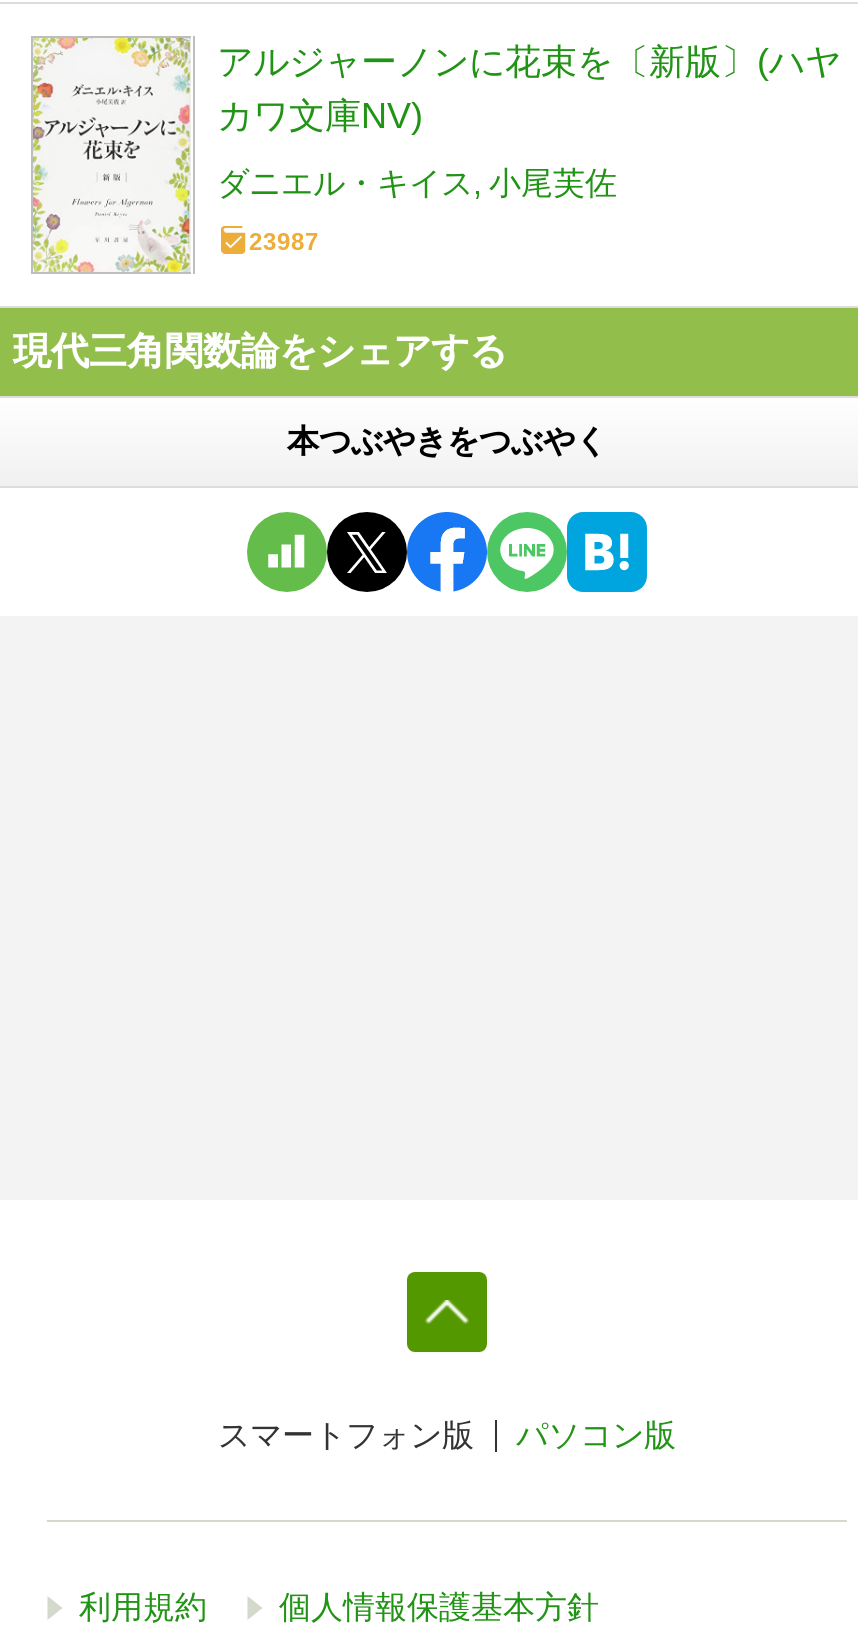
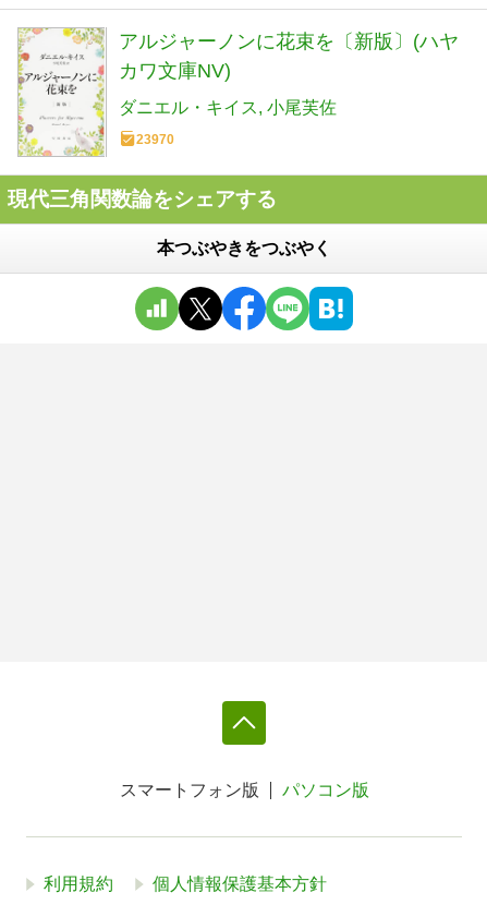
- 23987
+ 23970
